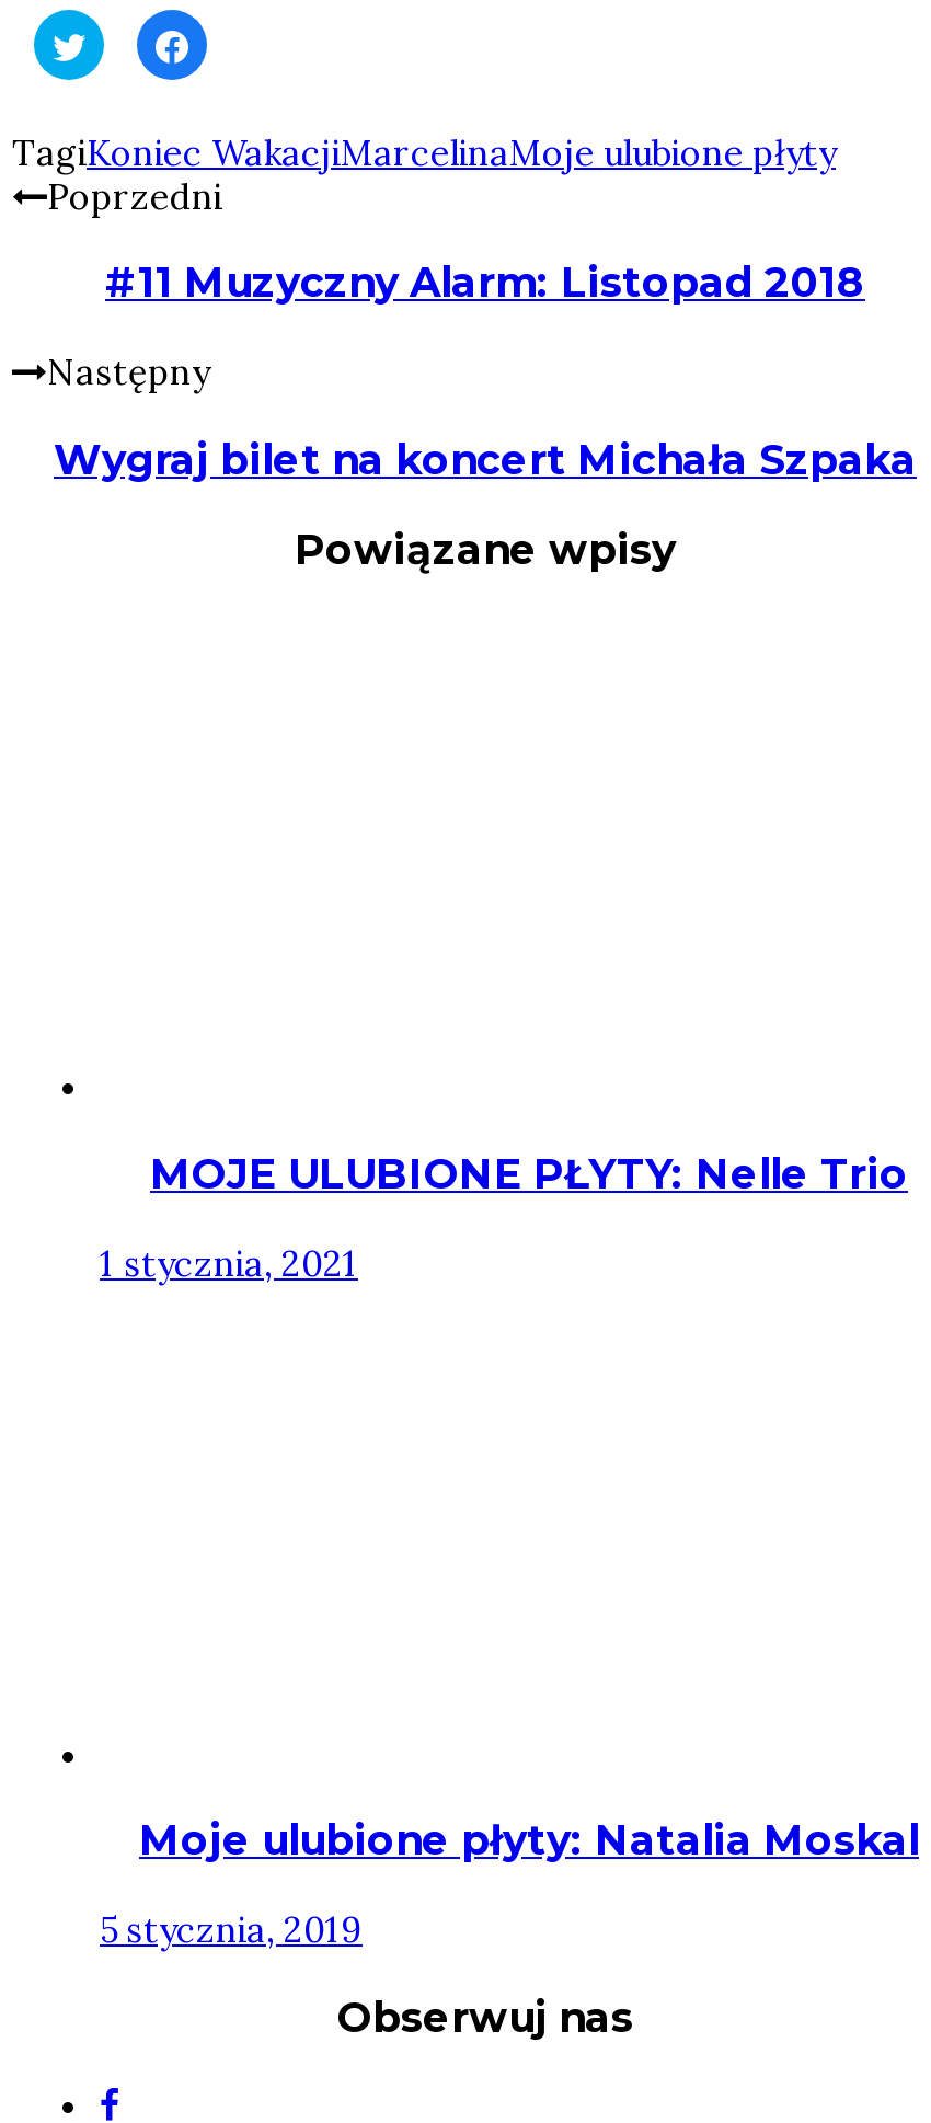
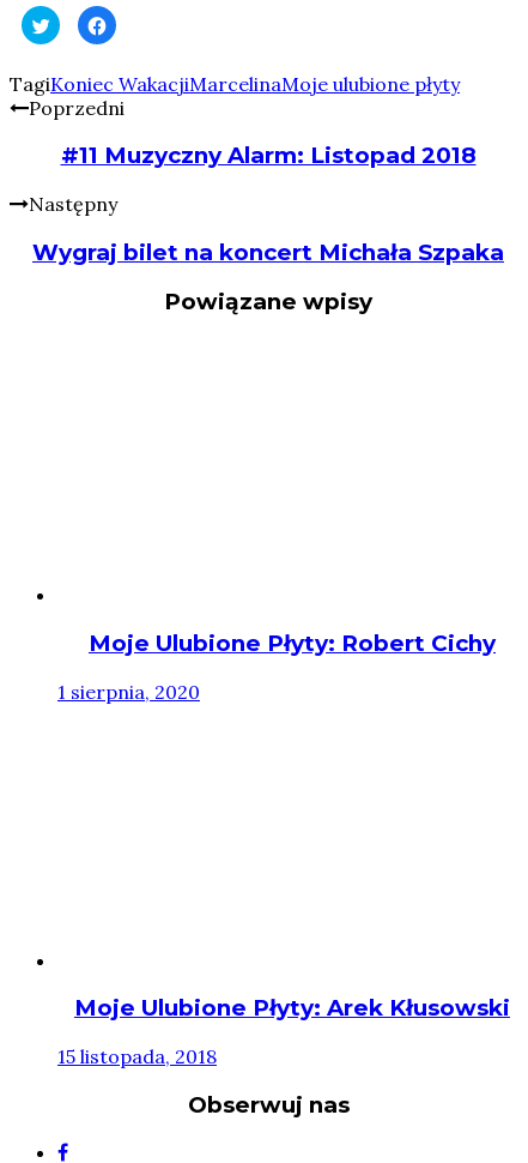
- MOJE ULUBIONE PŁYTY: Nelle Trio
+ Moje Ulubione Płyty: Robert Cichy

- 1 stycznia, 2021
+ 1 sierpnia, 2020

- Moje ulubione płyty: Natalia Moskal
+ Moje Ulubione Płyty: Arek Kłusowski

- 5 stycznia, 2019
+ 15 listopada, 2018
